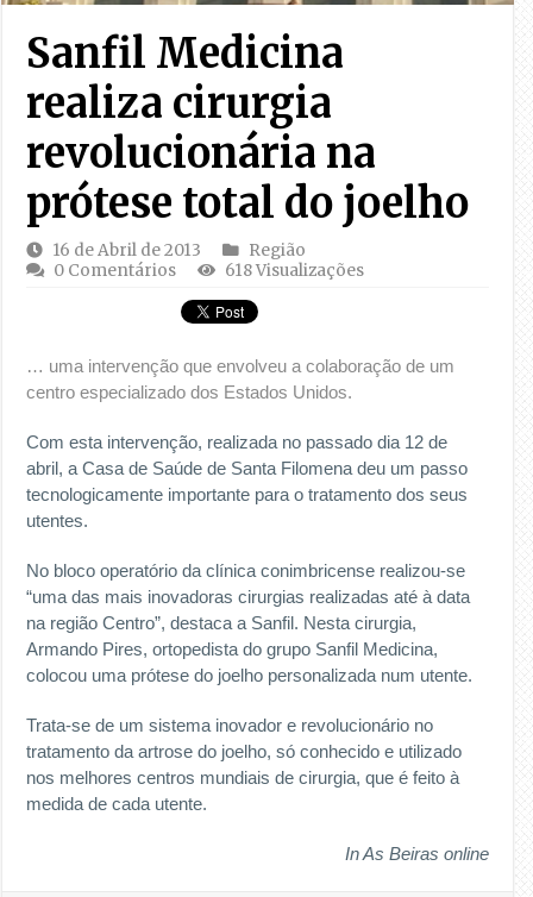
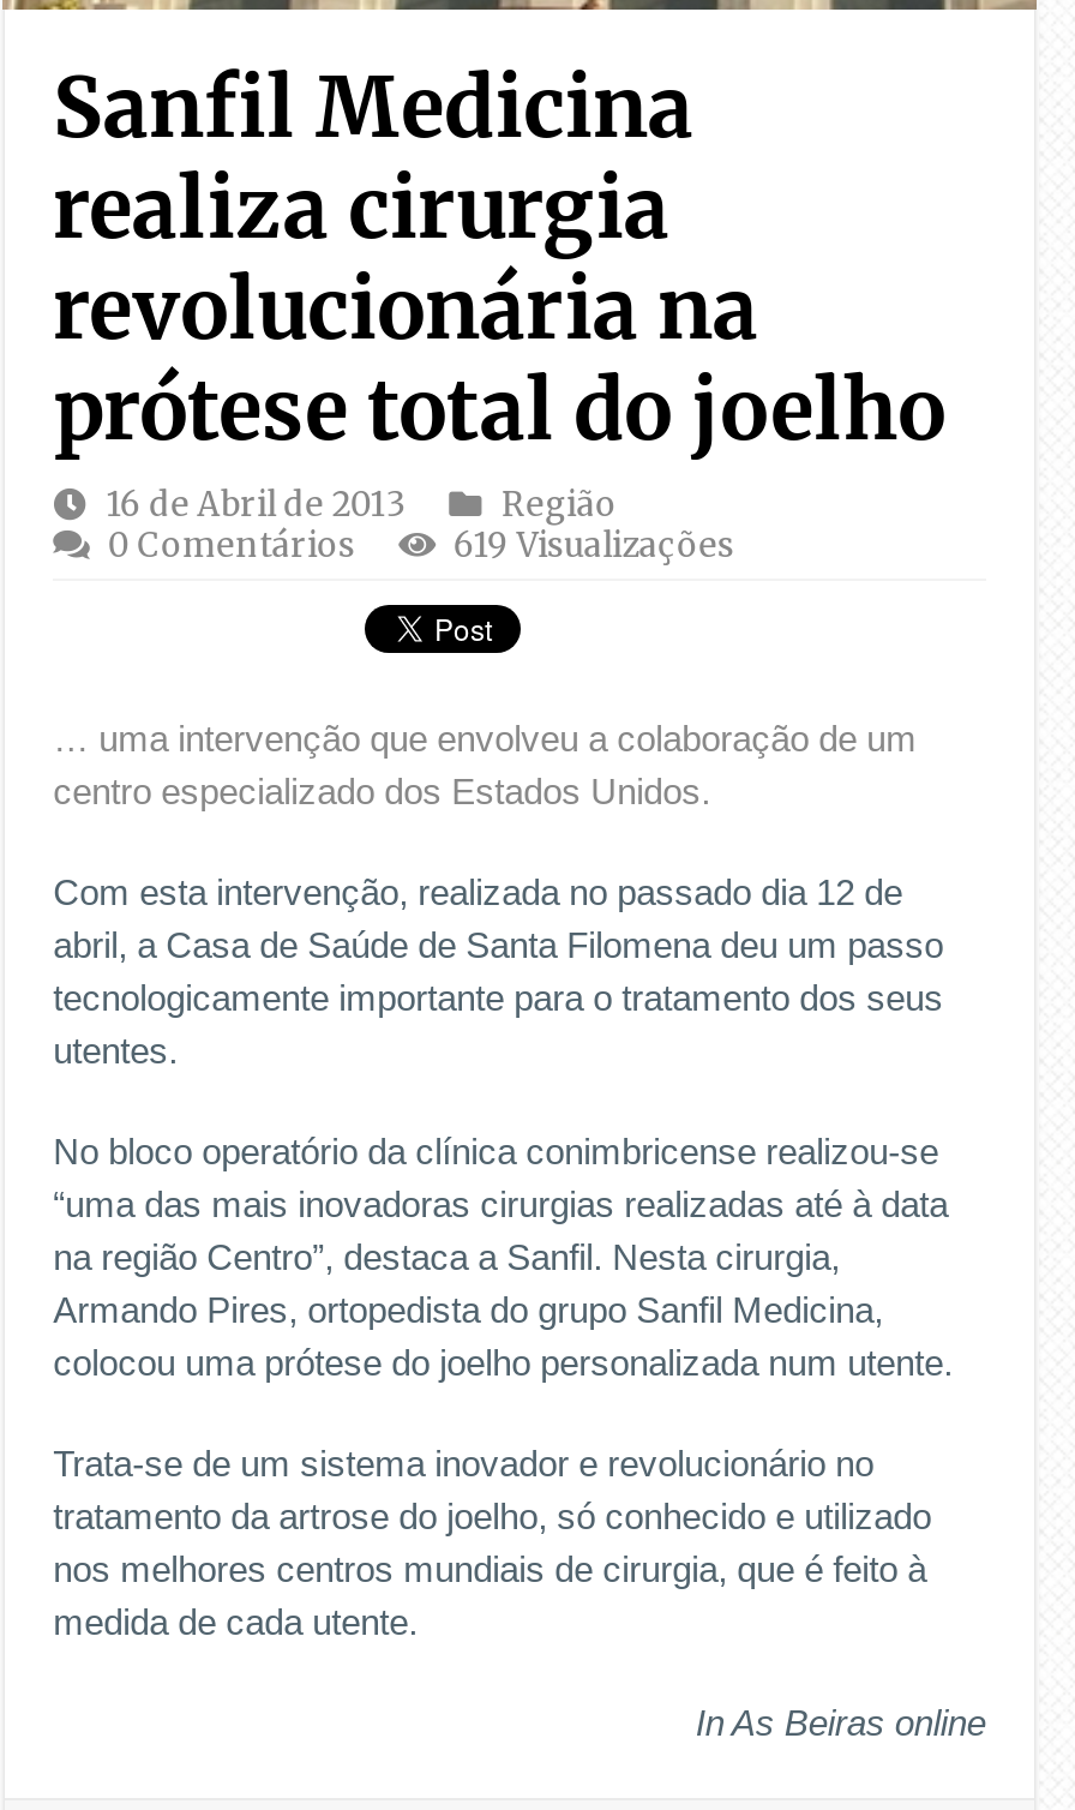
- 618 Visualizações
+ 619 Visualizações
